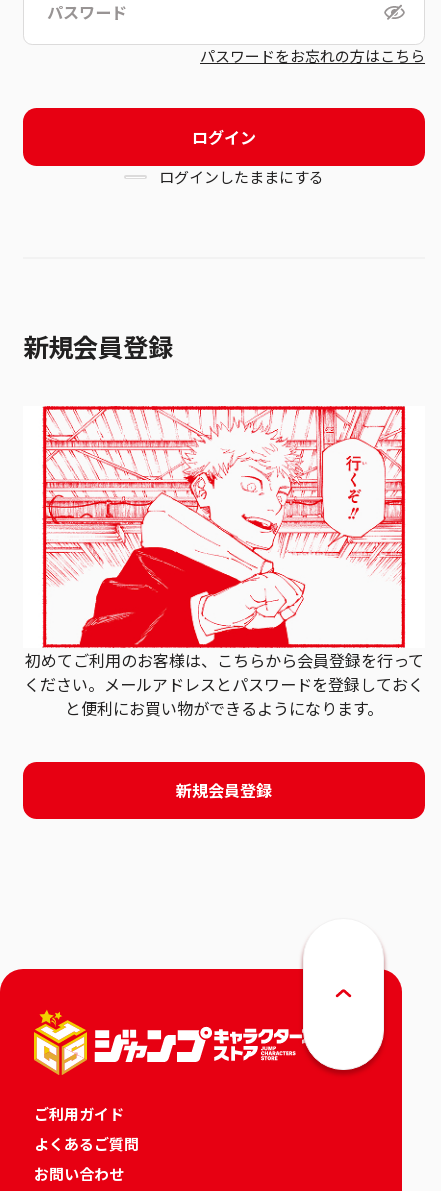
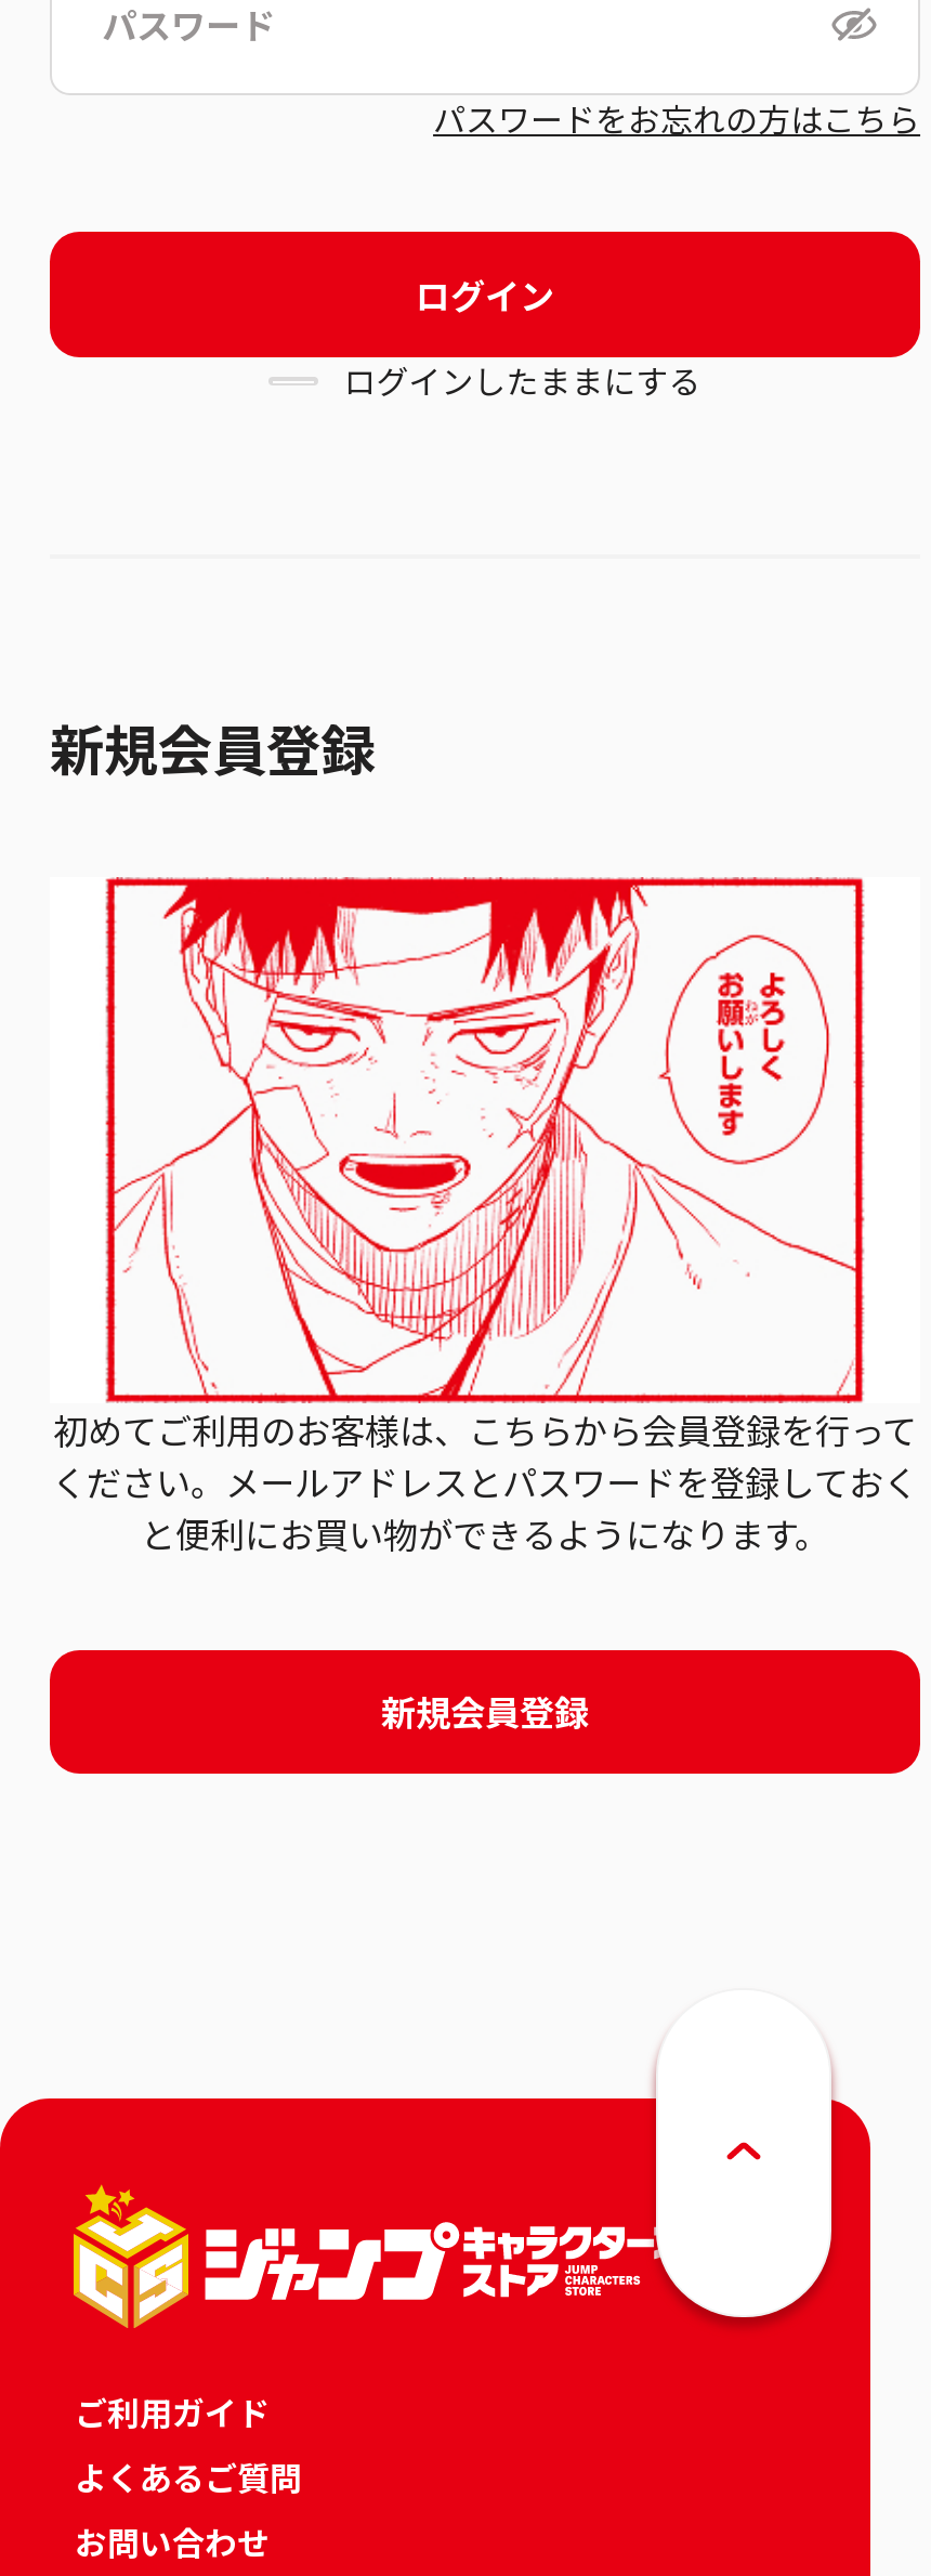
- [image]
+ [image]
